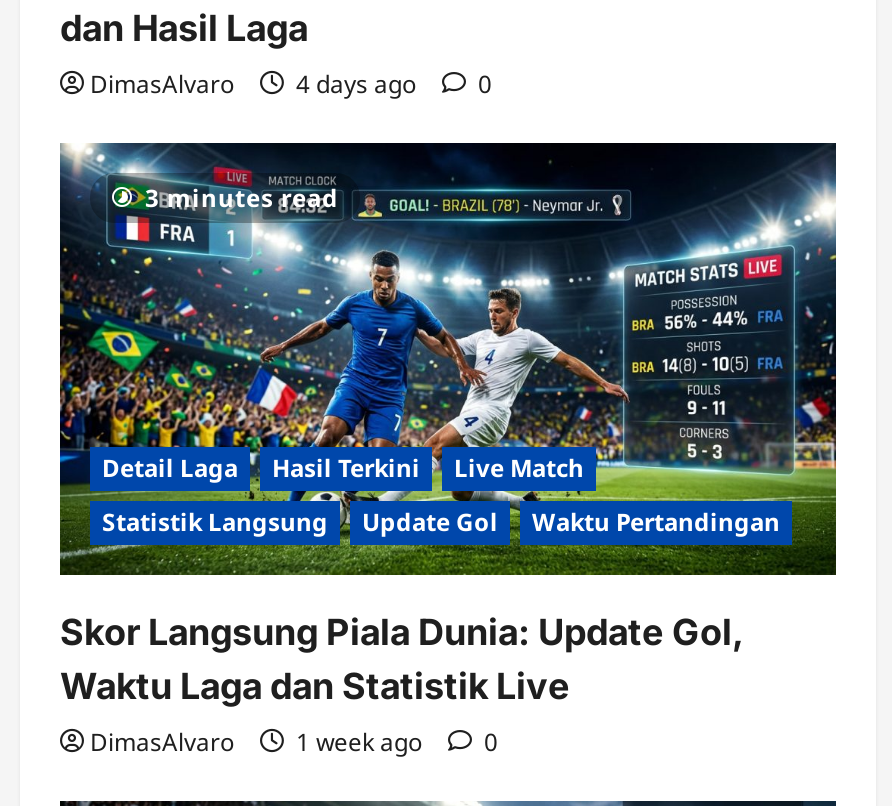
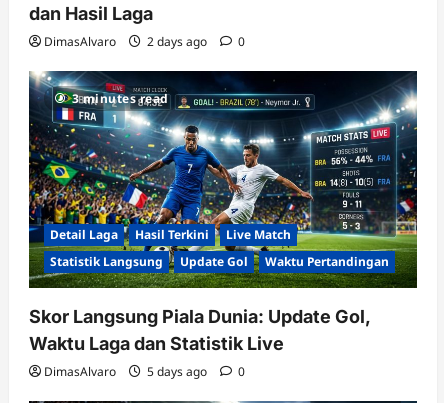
- DimasAlvaro 4 days ago 0
+ DimasAlvaro 2 days ago 0

- DimasAlvaro 1 week ago 0
+ DimasAlvaro 5 days ago 0
